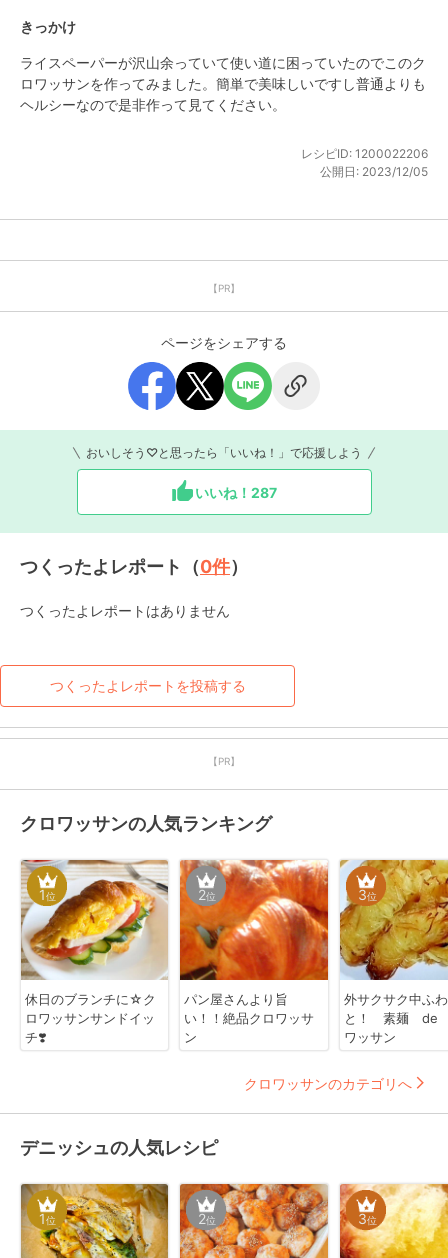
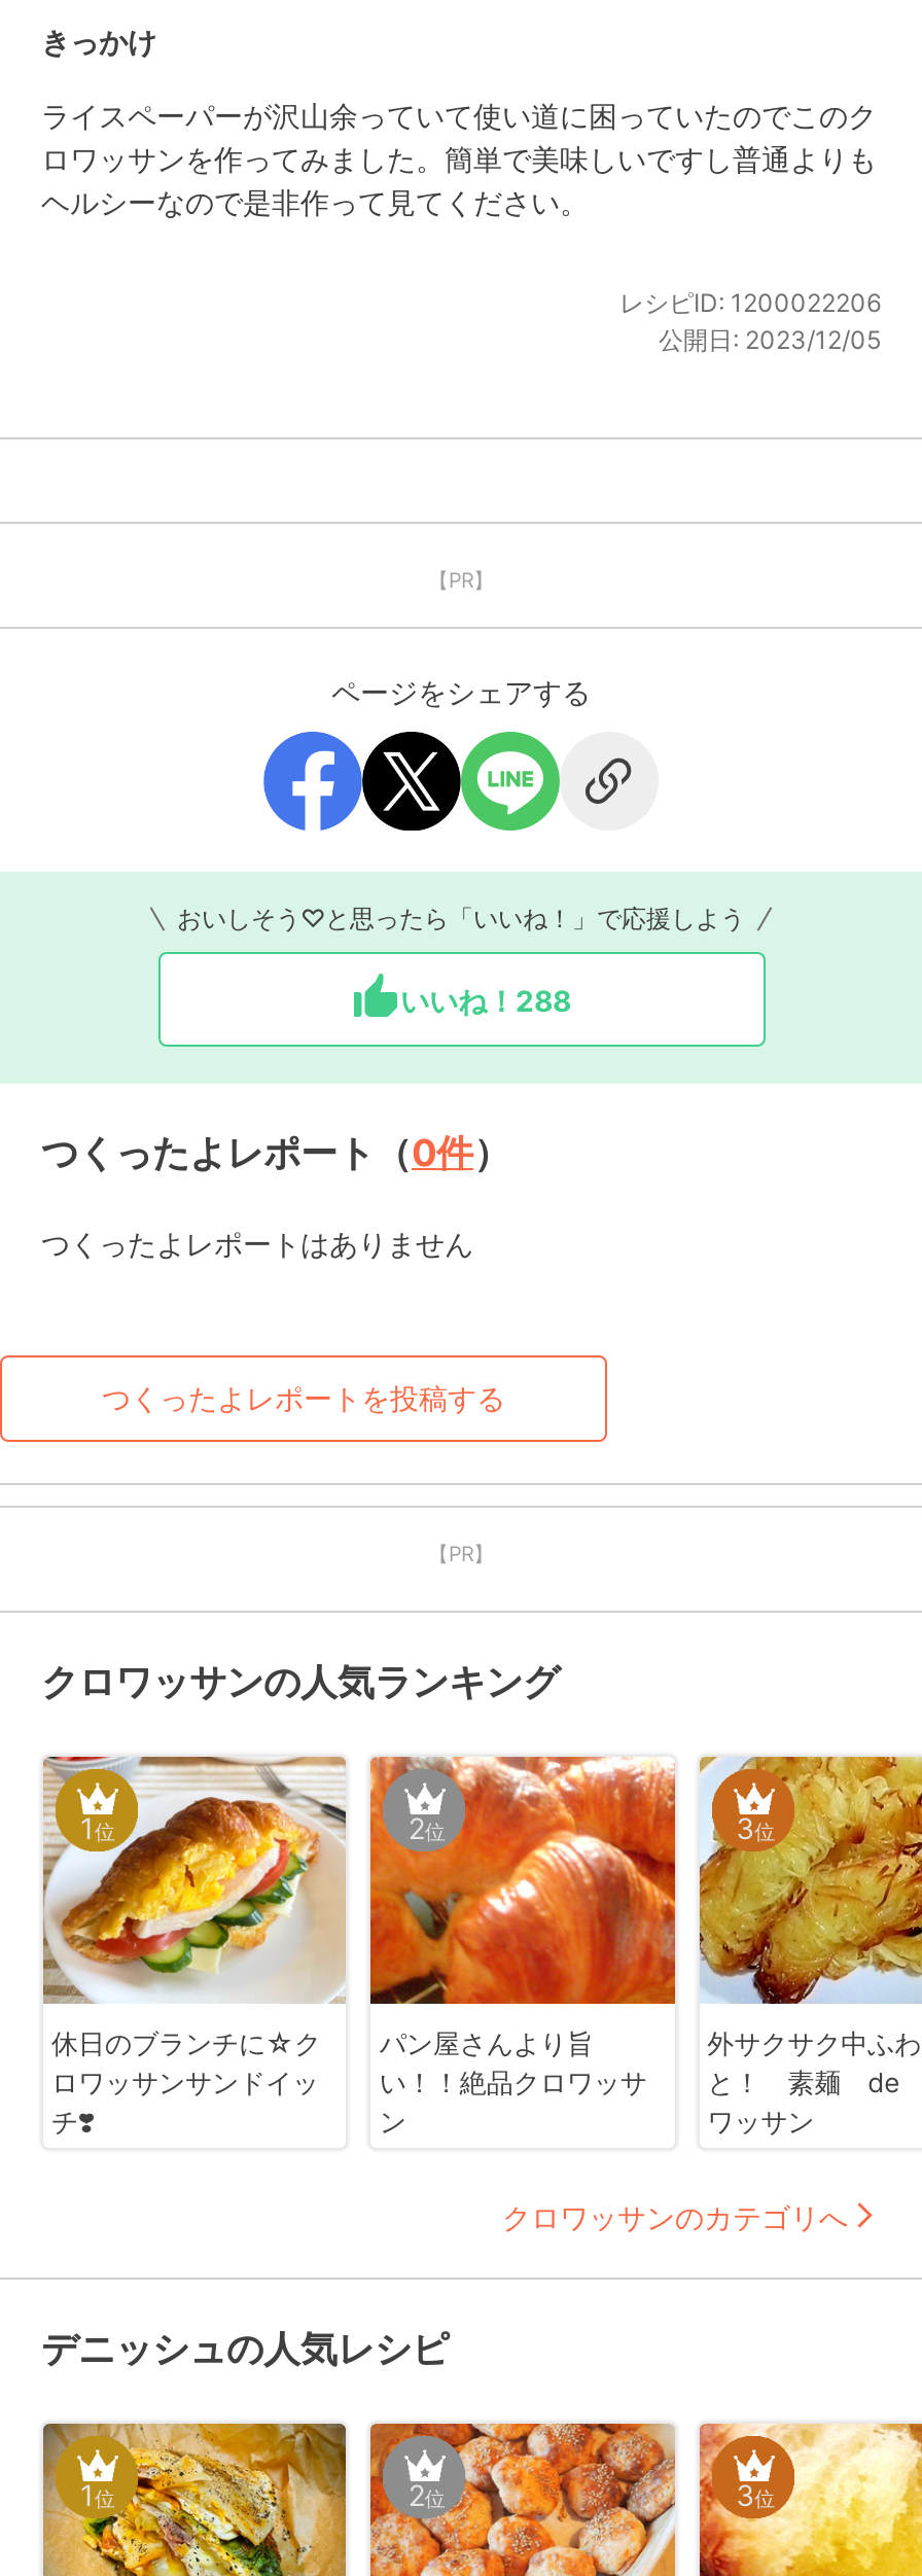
- いいね！287
+ いいね！288
